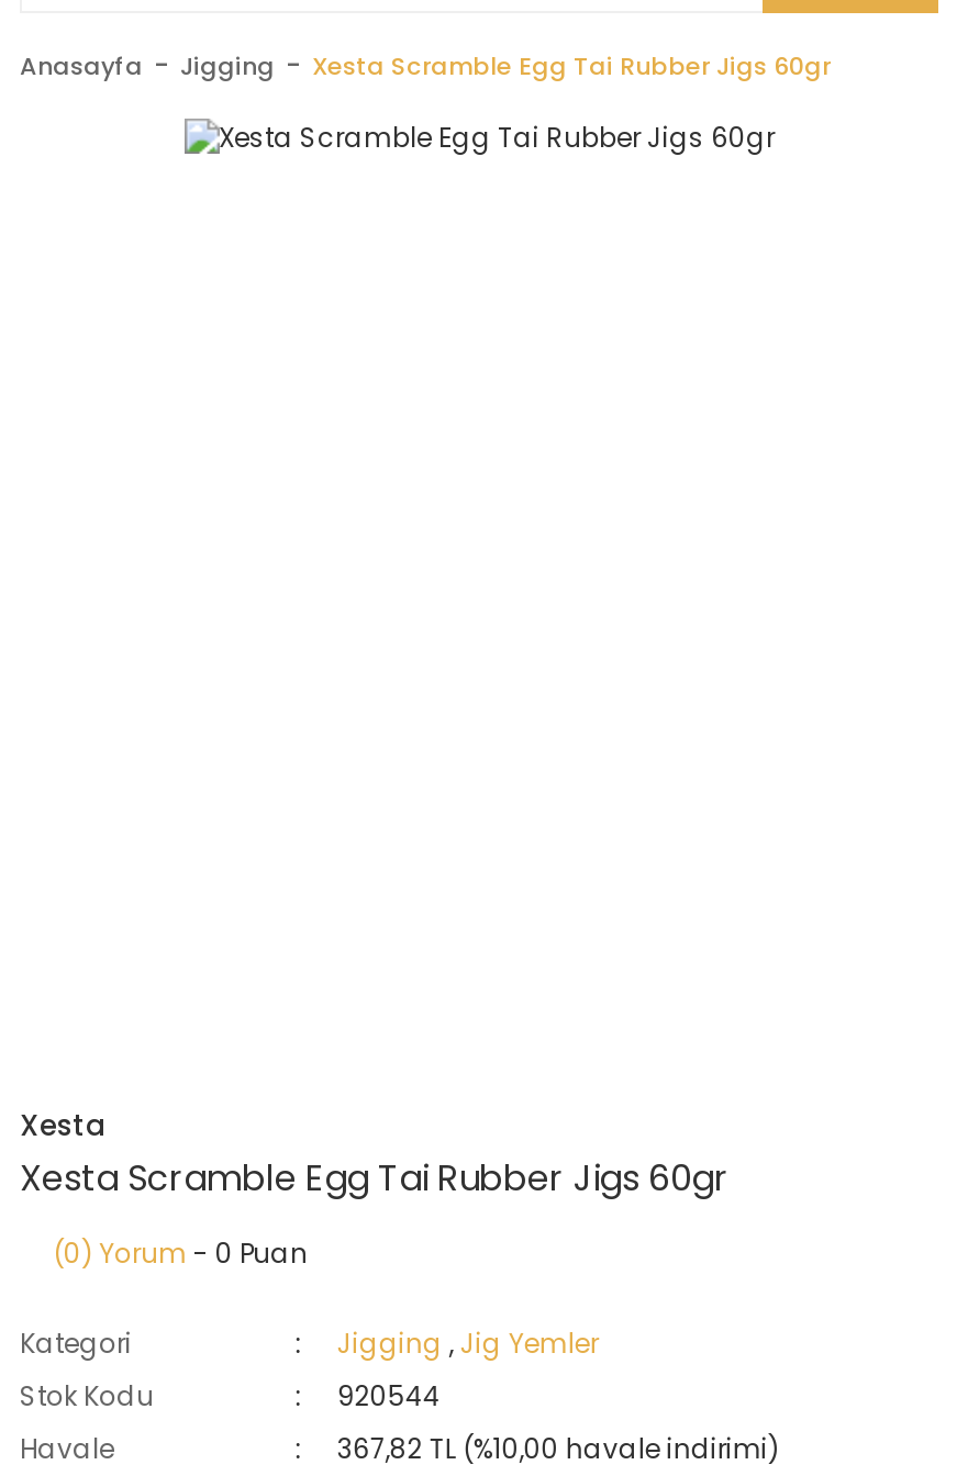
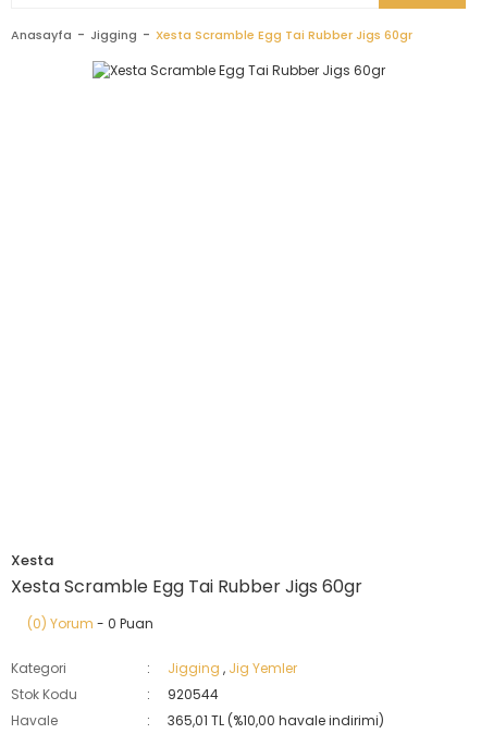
- 367,82 TL (%10,00 havale indirimi)
+ 365,01 TL (%10,00 havale indirimi)
